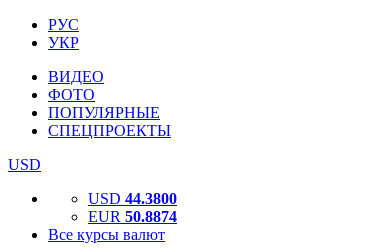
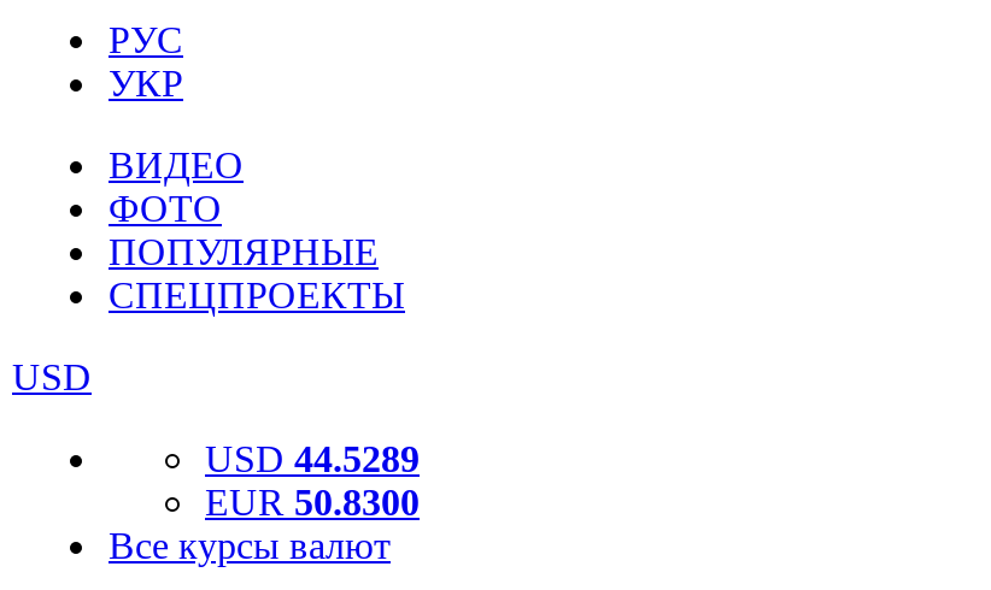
- USD 44.3800
+ USD 44.5289

- EUR 50.8874
+ EUR 50.8300
